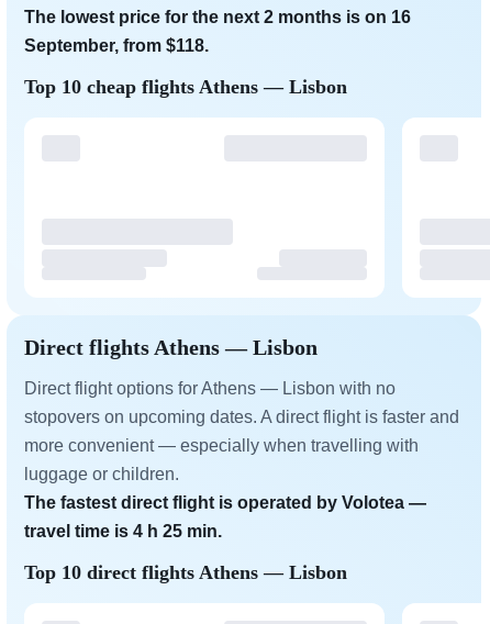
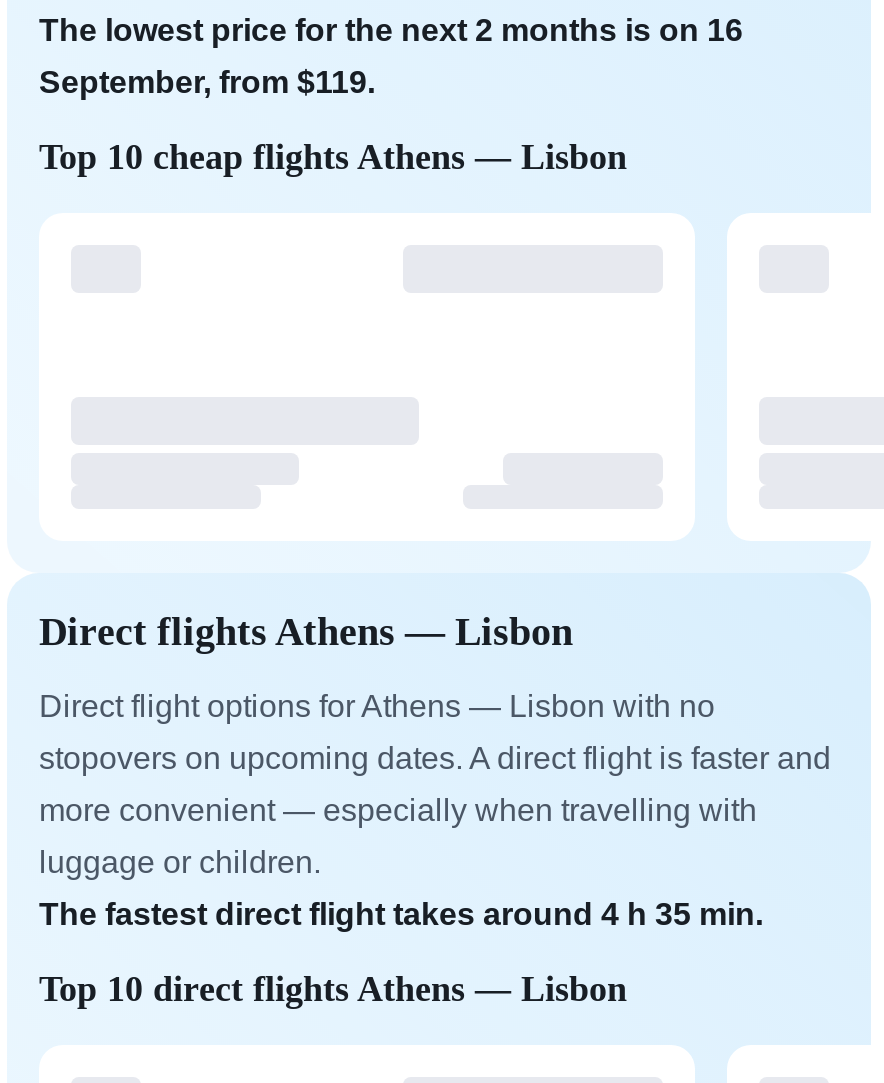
- September, from $118.
+ September, from $119.

- The fastest direct flight is operated by Volotea —
- travel time is 4 h 25 min.
+ The fastest direct flight takes around 4 h 35 min.
